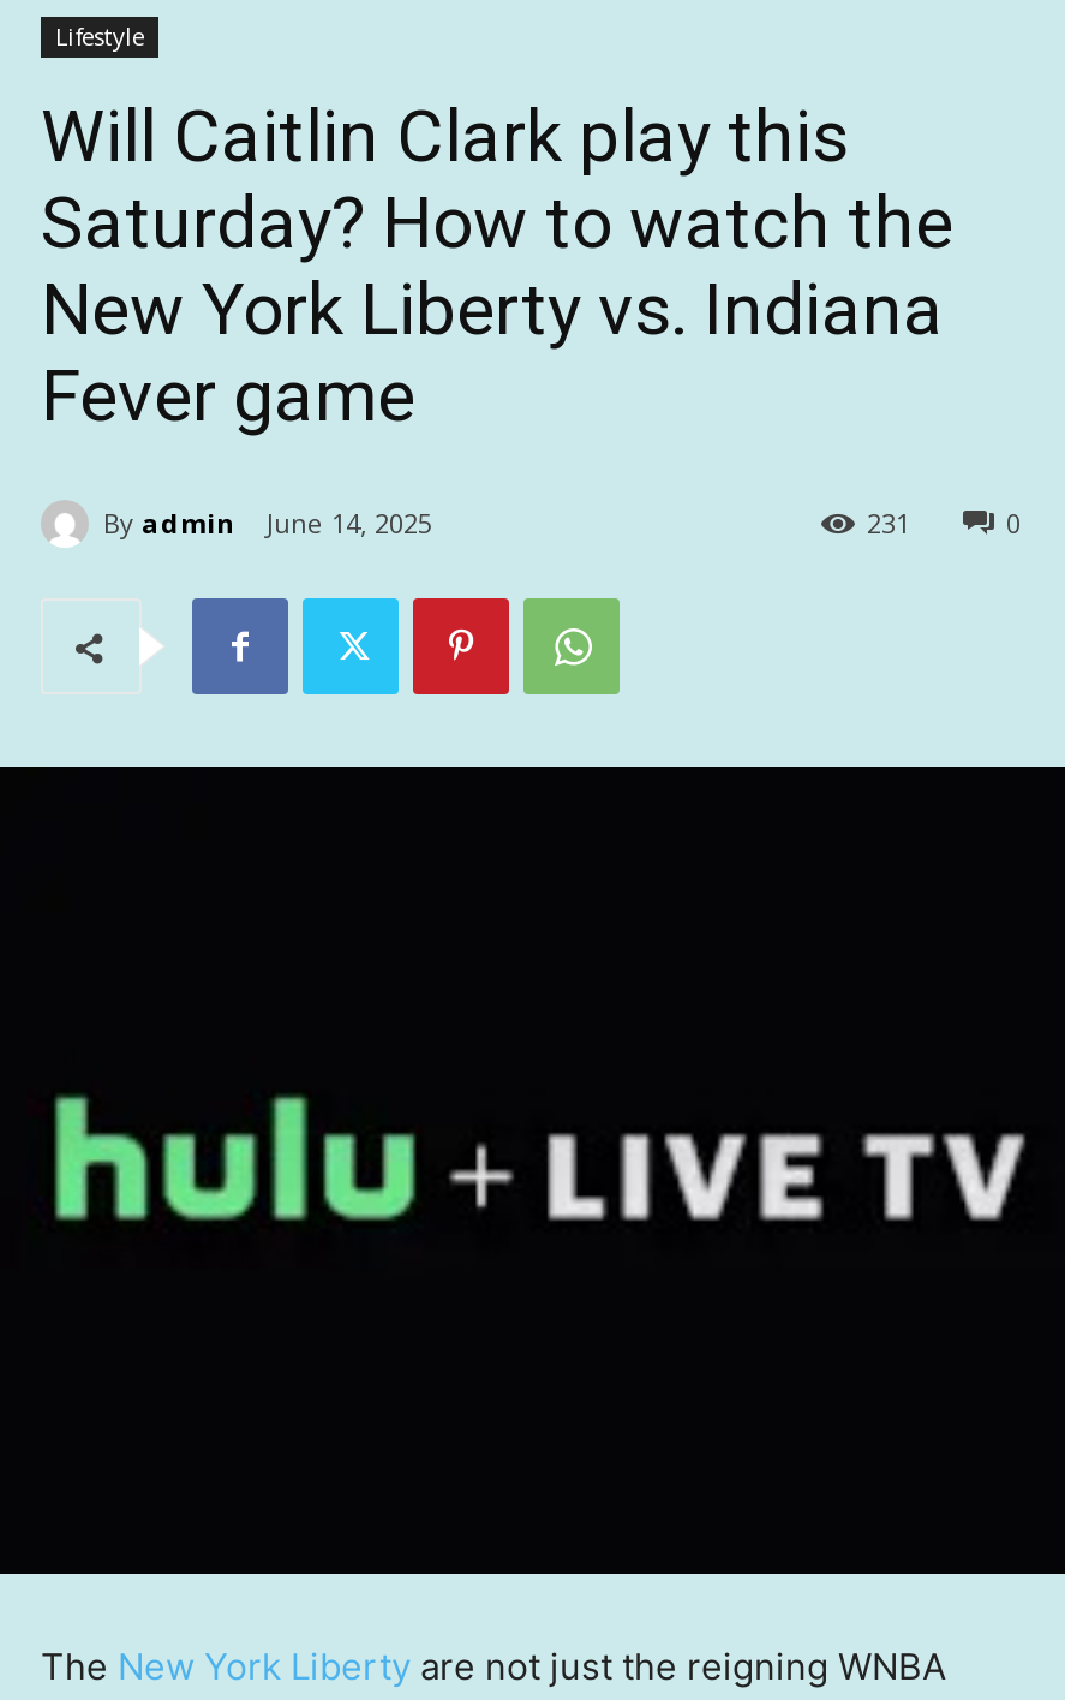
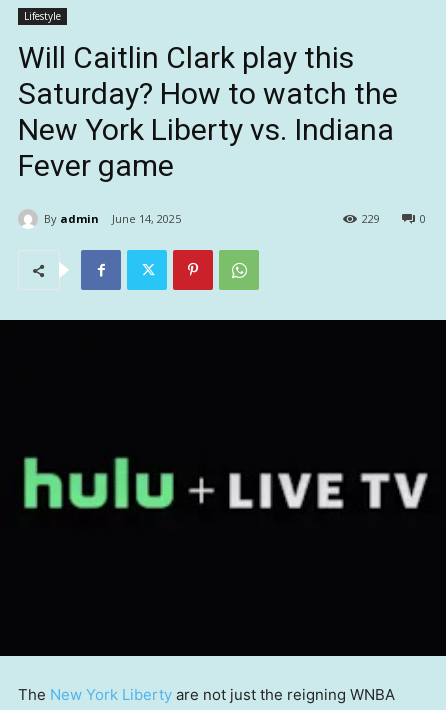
- 231
+ 229
